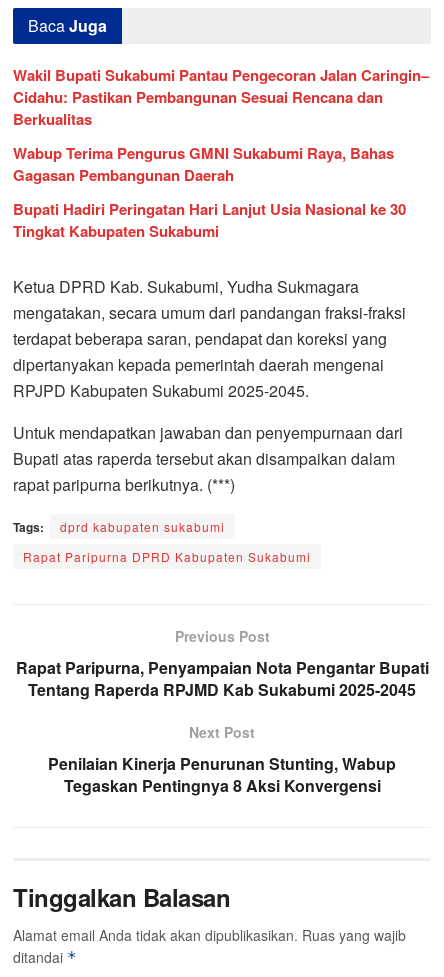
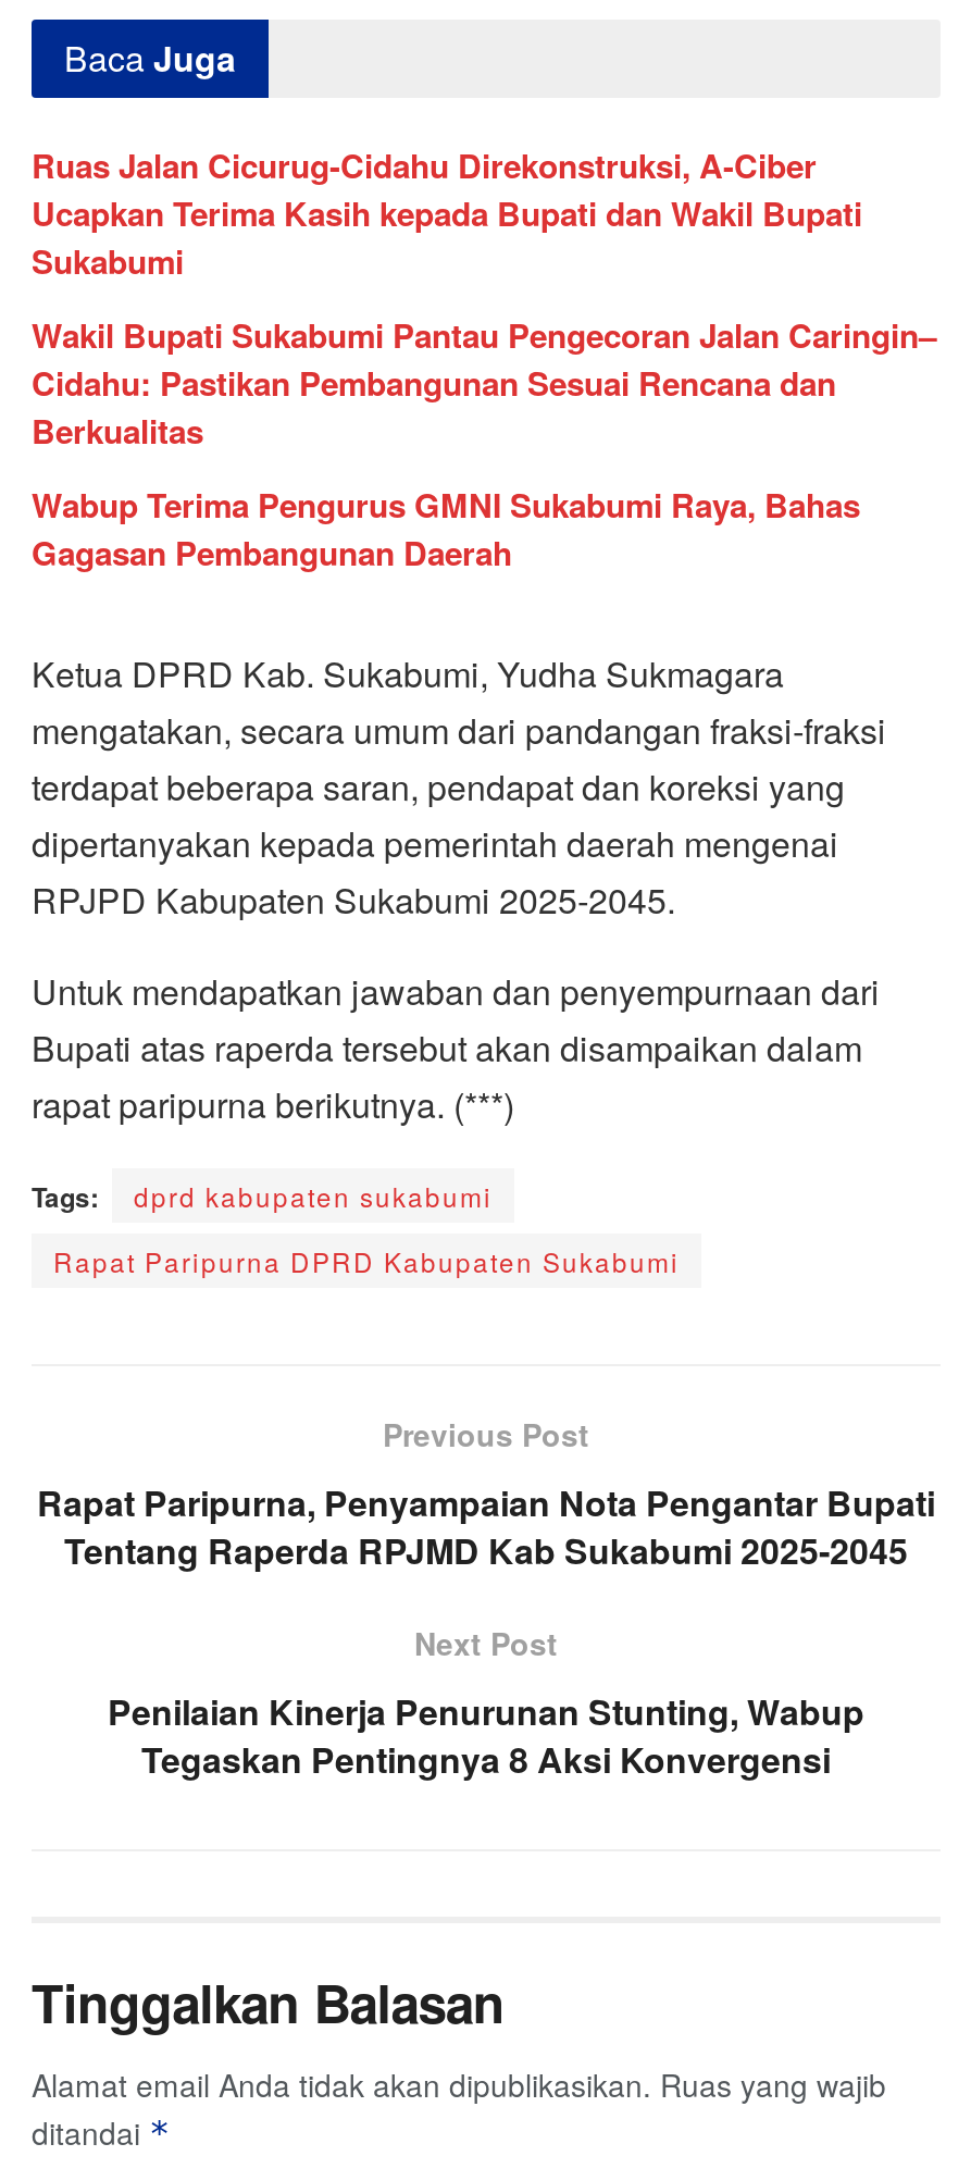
+ Ruas Jalan Cicurug-Cidahu Direkonstruksi, A-Ciber
+ Ucapkan Terima Kasih kepada Bupati dan Wakil Bupati
+ Sukabumi

moved down: Wakil Bupati Sukabumi Pantau Pengecoran Jalan Caringin– | Cidahu: Pastikan Pembangunan Sesuai Rencana dan | Berkualitas | Wabup Terima Pengurus GMNI Sukabumi Raya, Bahas | Gagasan Pembangunan Daerah

- Bupati Hadiri Peringatan Hari Lanjut Usia Nasional ke 30
- Tingkat Kabupaten Sukabumi
